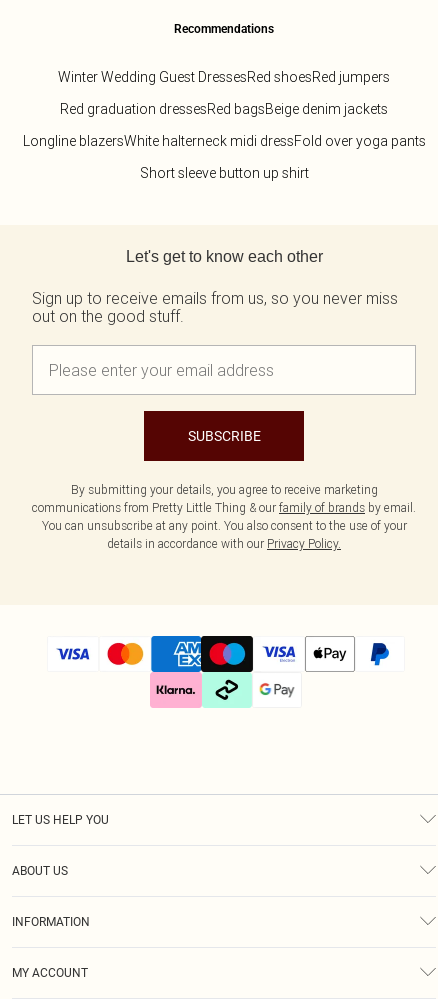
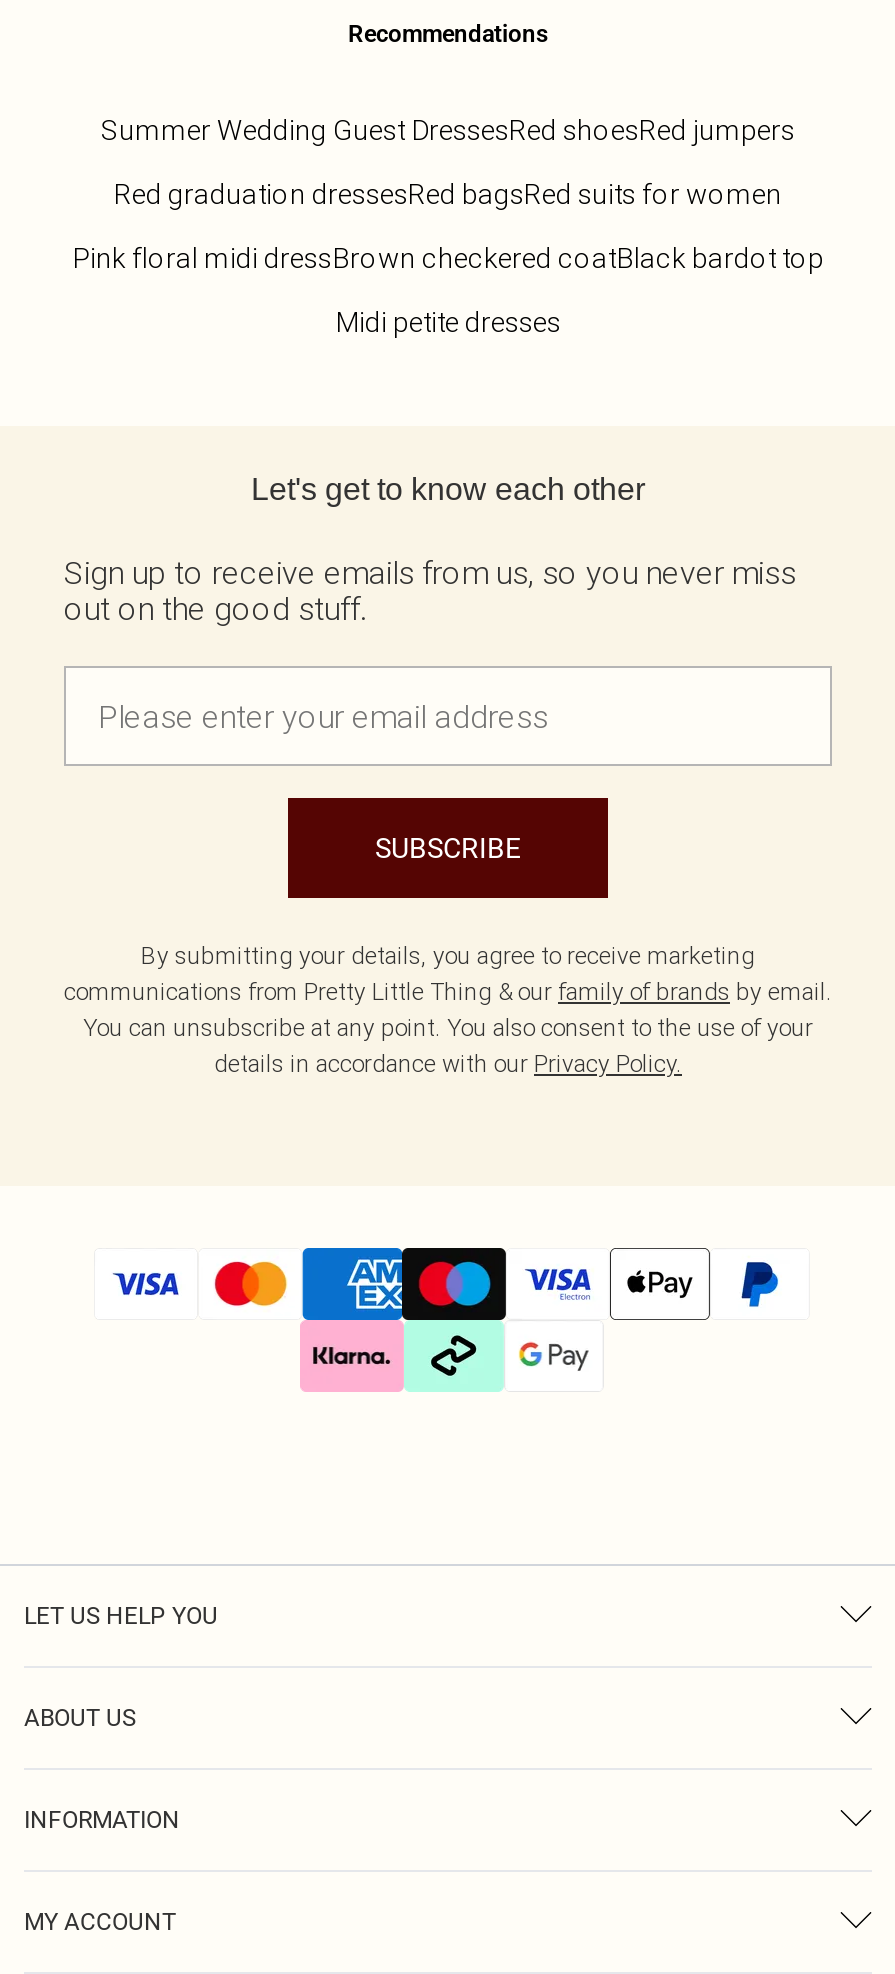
- Winter Wedding Guest DressesRed shoesRed jumpers
+ Summer Wedding Guest DressesRed shoesRed jumpers

- Red graduation dressesRed bagsBeige denim jackets
+ Red graduation dressesRed bagsRed suits for women

- Longline blazersWhite halterneck midi dressFold over yoga pants
+ Pink floral midi dressBrown checkered coatBlack bardot top

- Short sleeve button up shirt
+ Midi petite dresses
